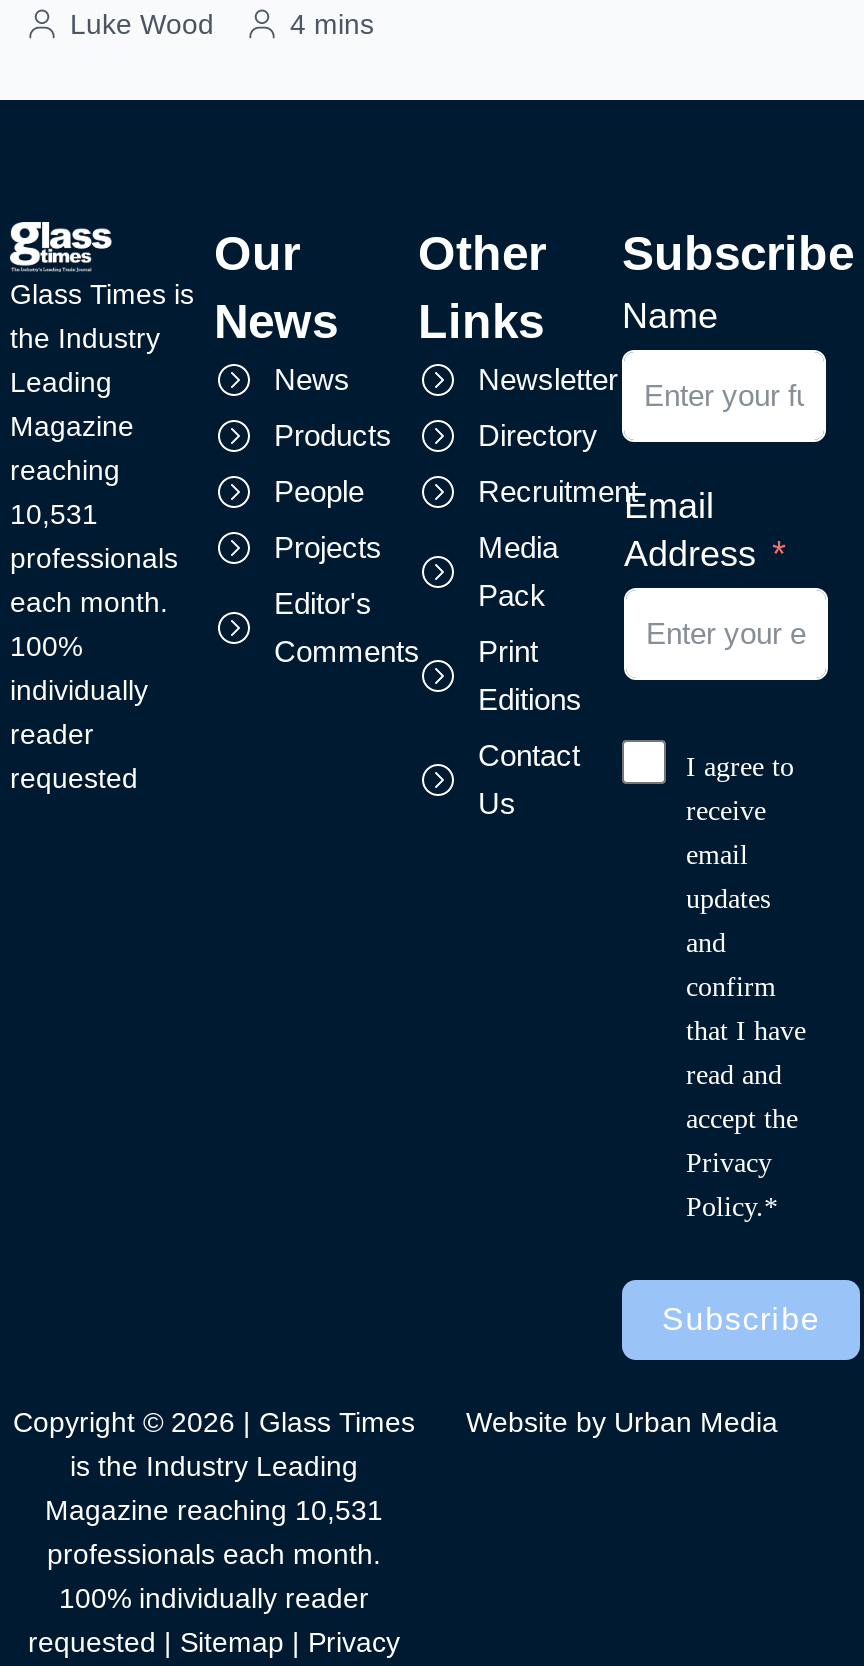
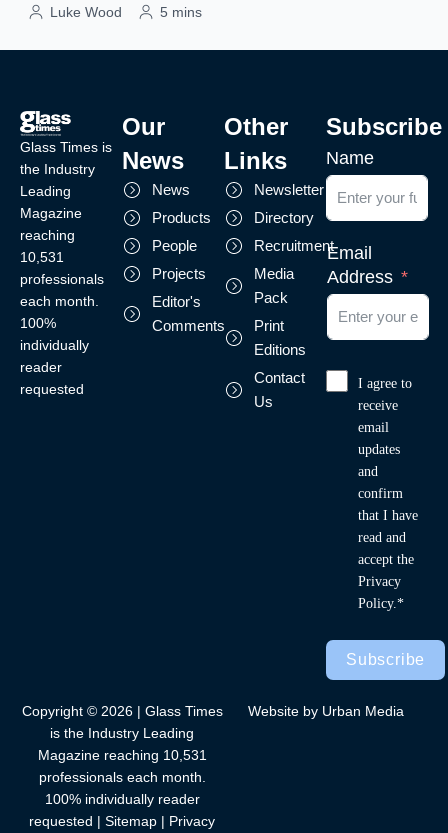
- 4 mins
+ 5 mins
